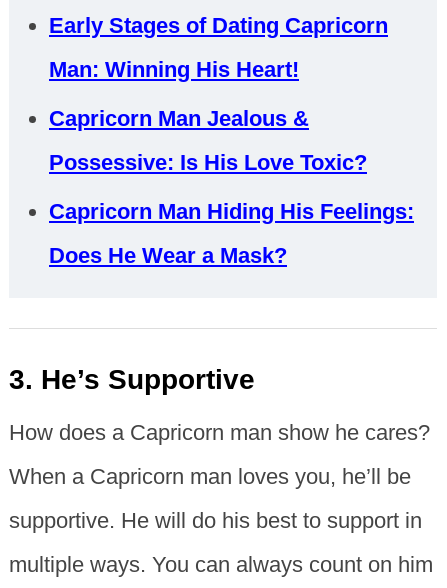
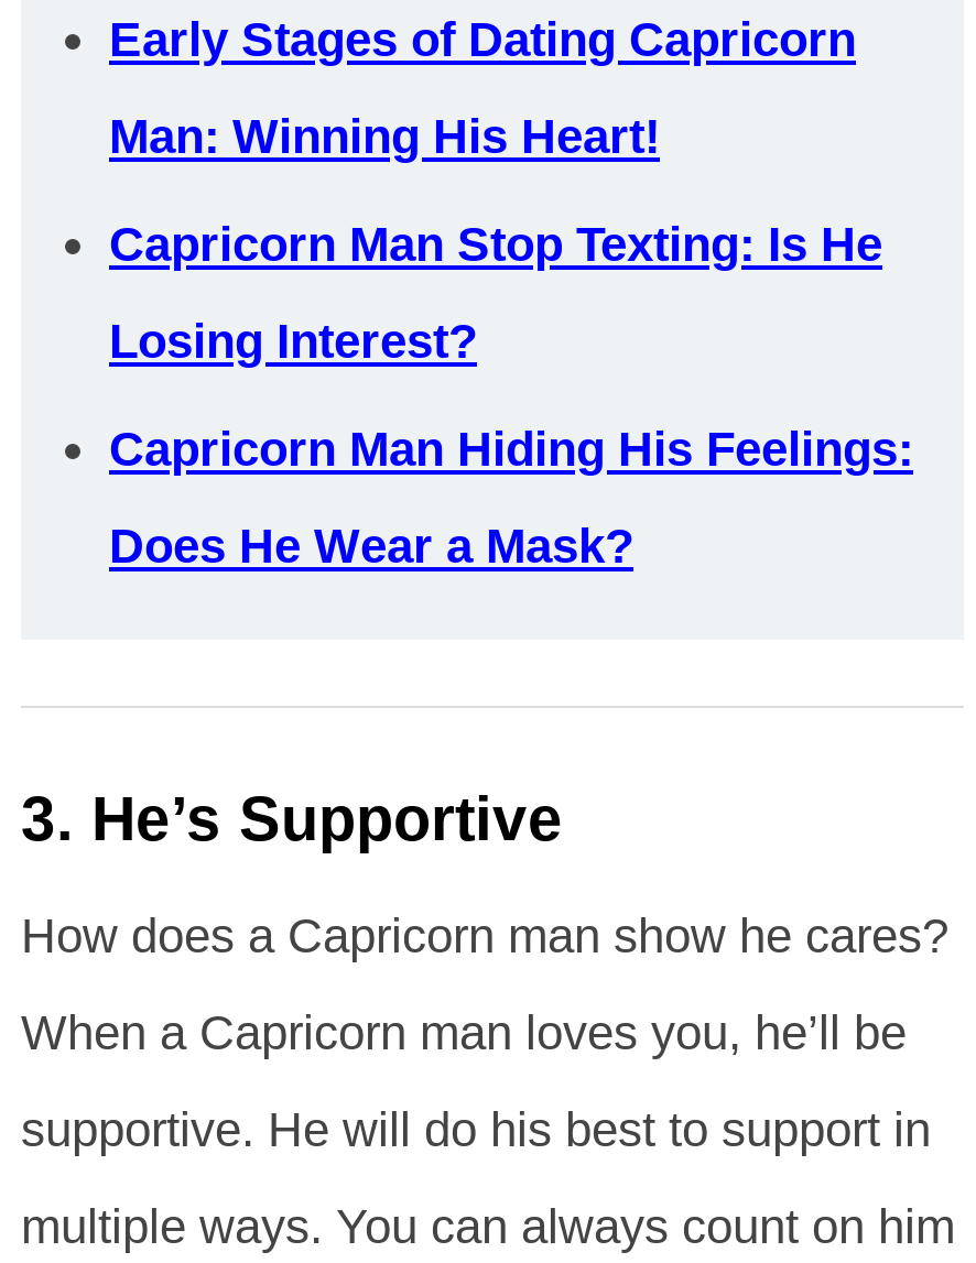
- Capricorn Man Jealous &
+ Capricorn Man Stop Texting: Is He

- Possessive: Is His Love Toxic?
+ Losing Interest?
